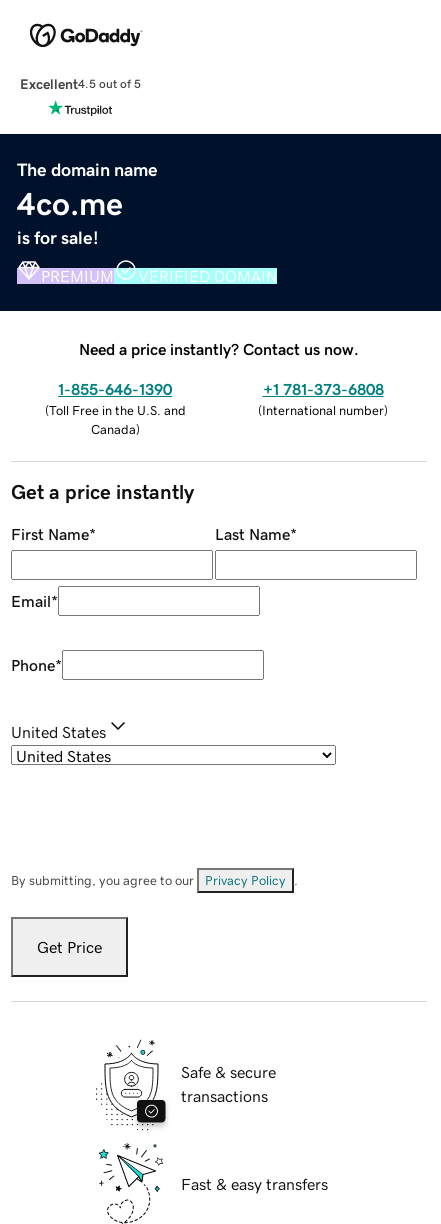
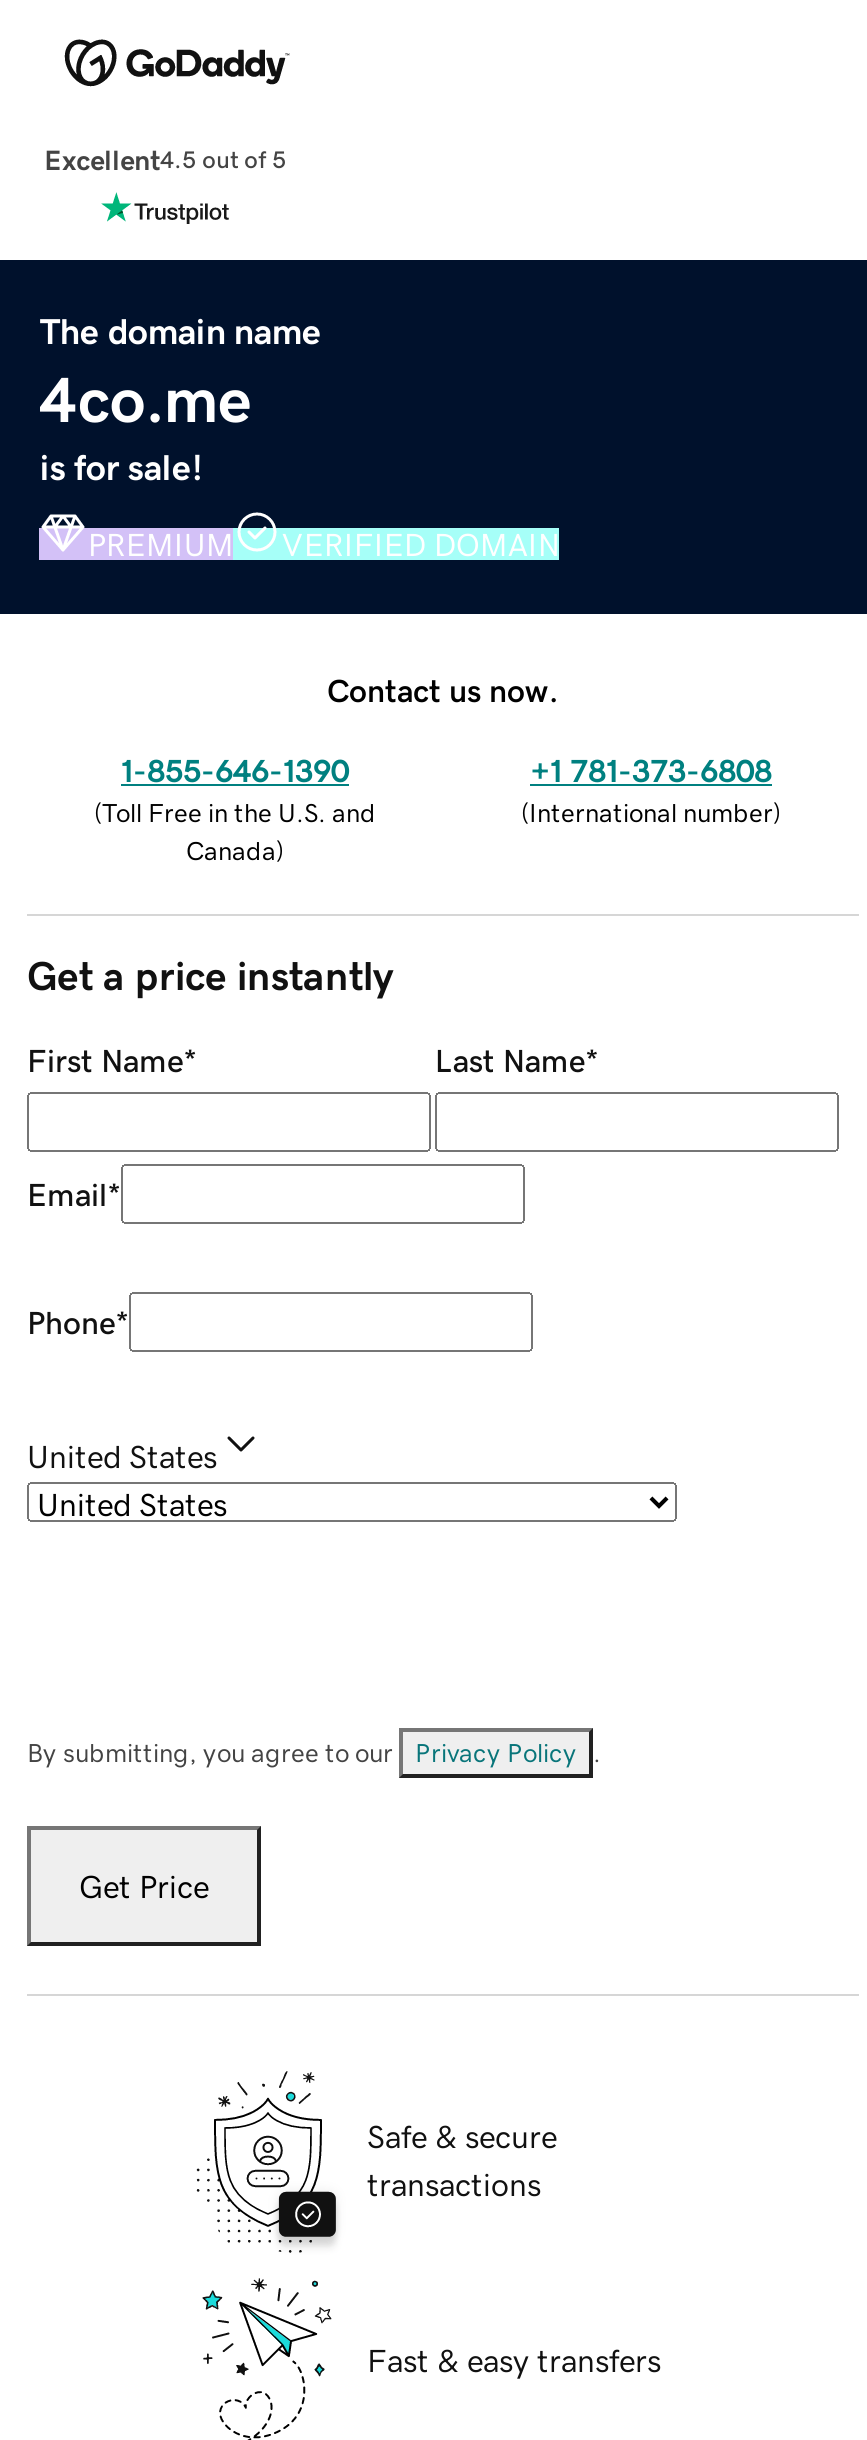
- Need a price instantly? Contact us now.
+ Contact us now.
